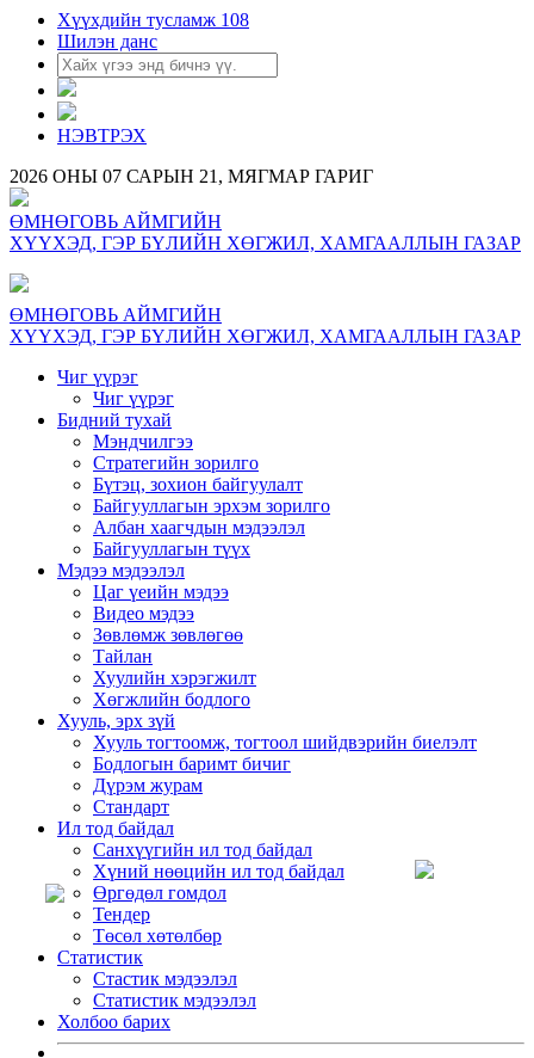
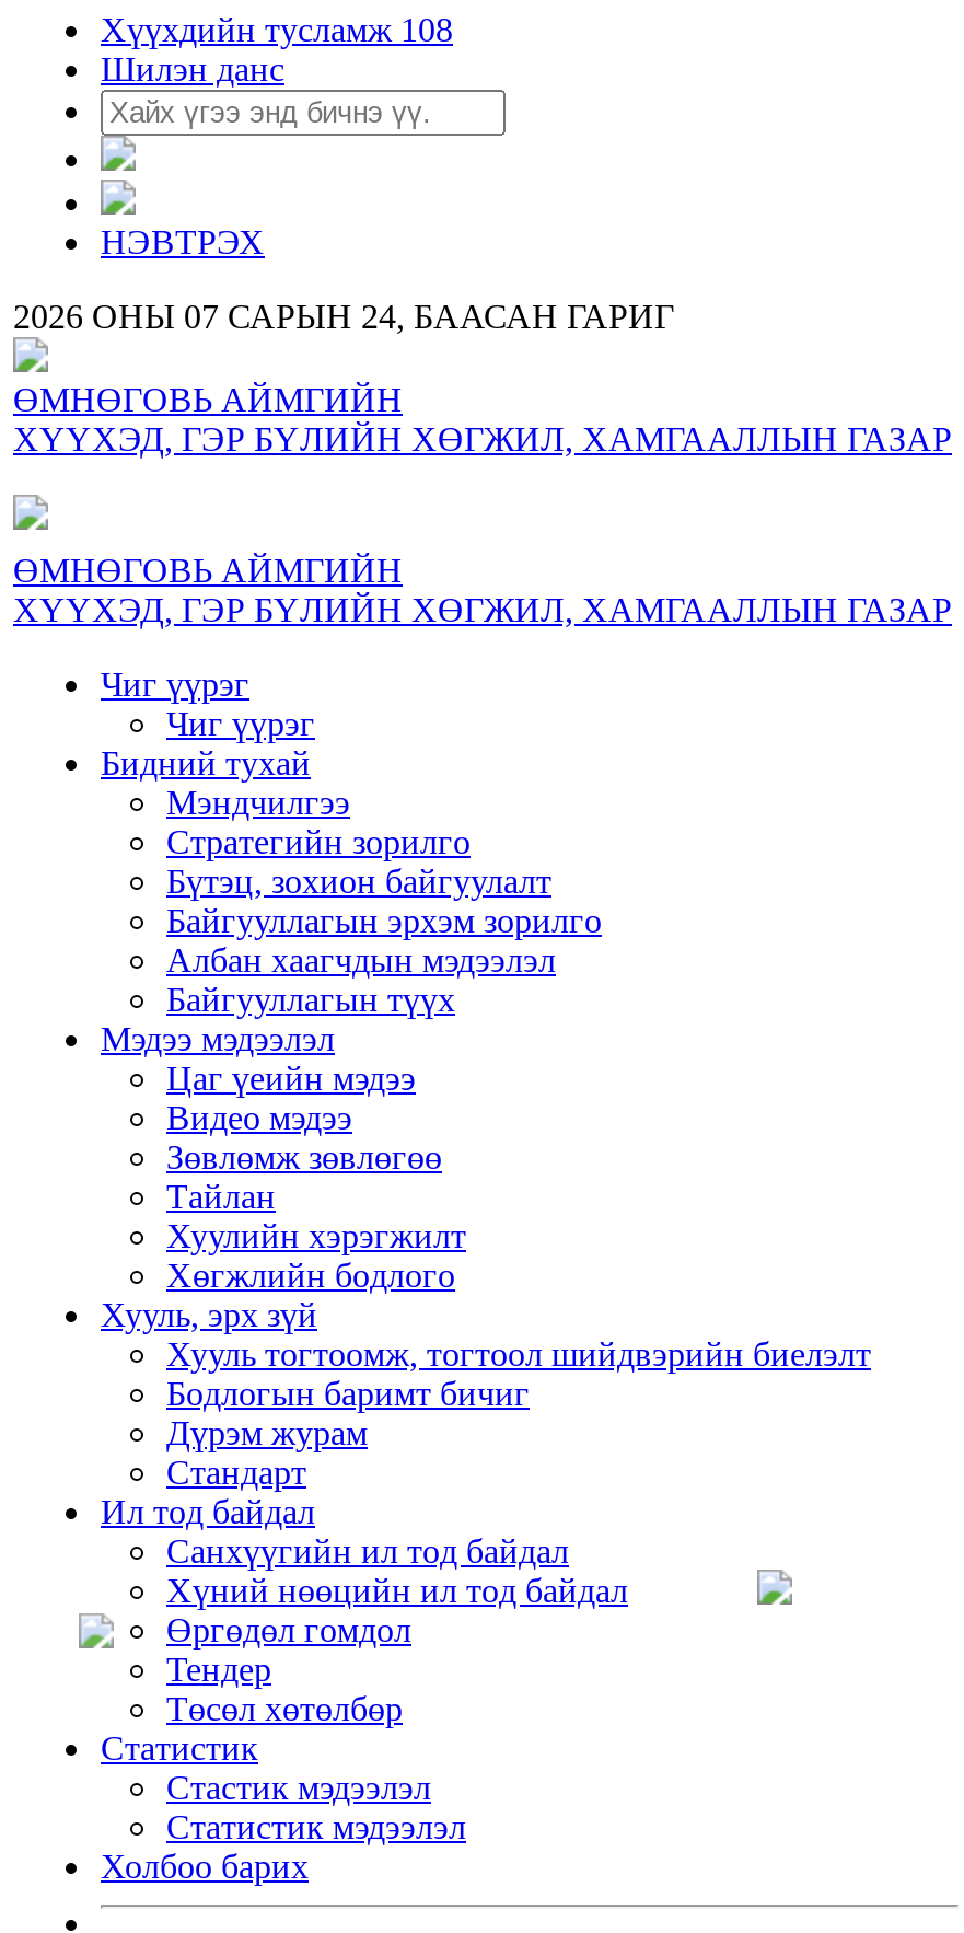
- 2026 ОНЫ 07 САРЫН 21, МЯГМАР ГАРИГ
+ 2026 ОНЫ 07 САРЫН 24, БААСАН ГАРИГ
